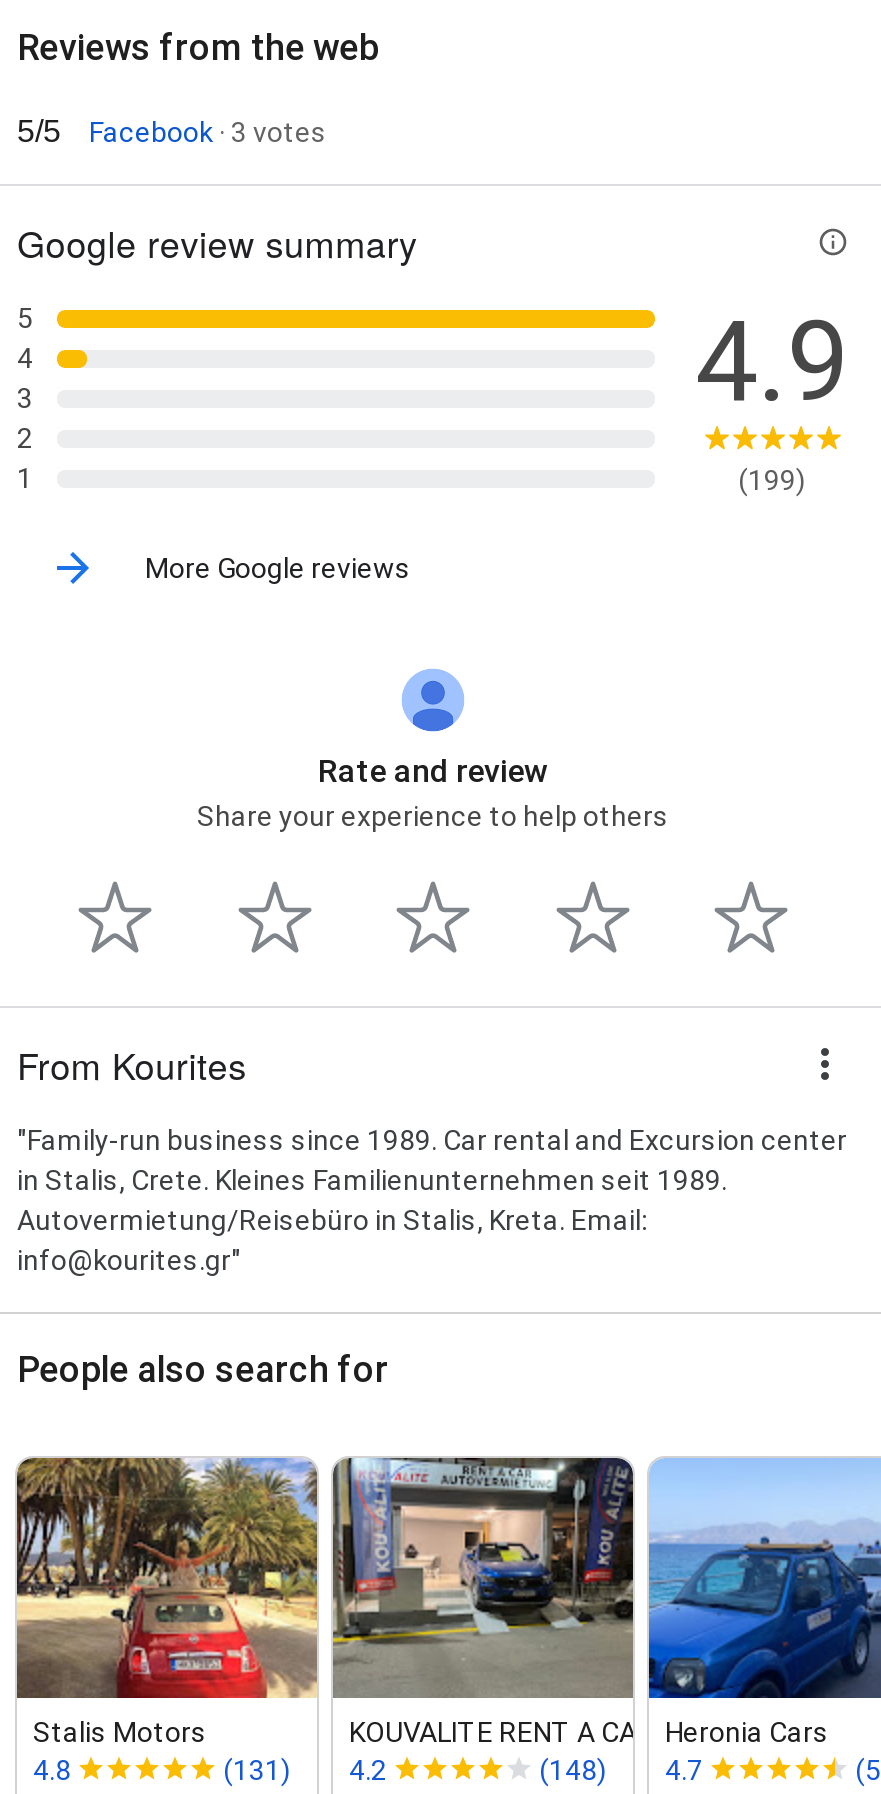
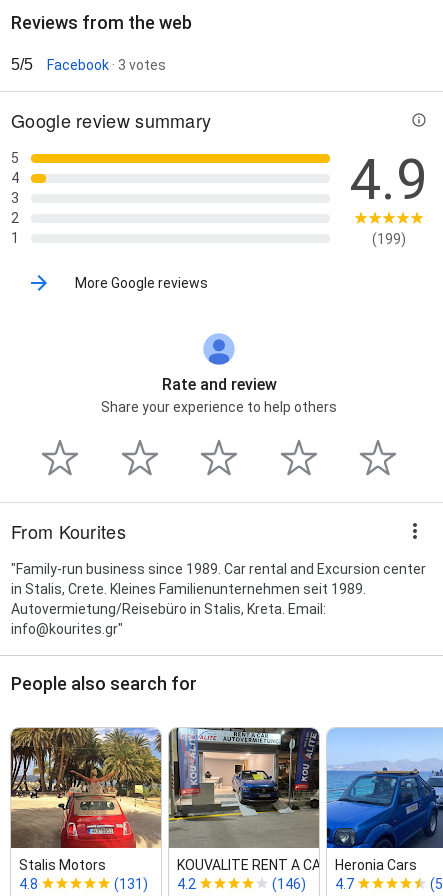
- (148) 4.7
+ (146) 4.7
